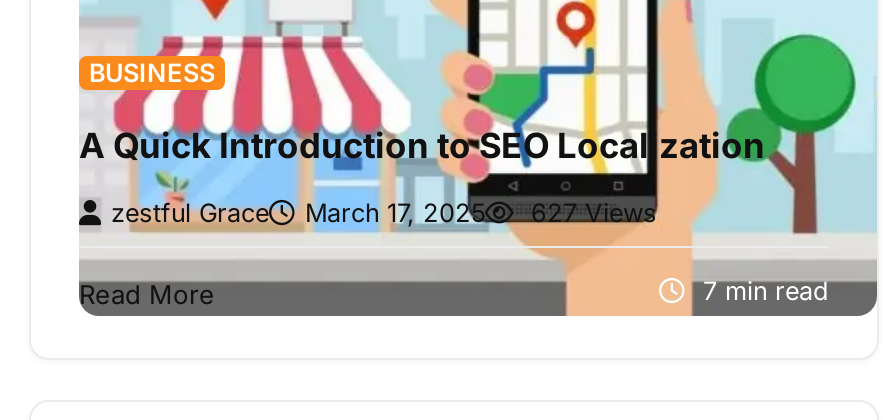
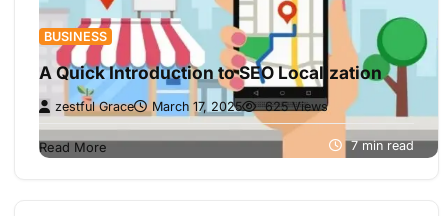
- 627 Views
+ 625 Views
